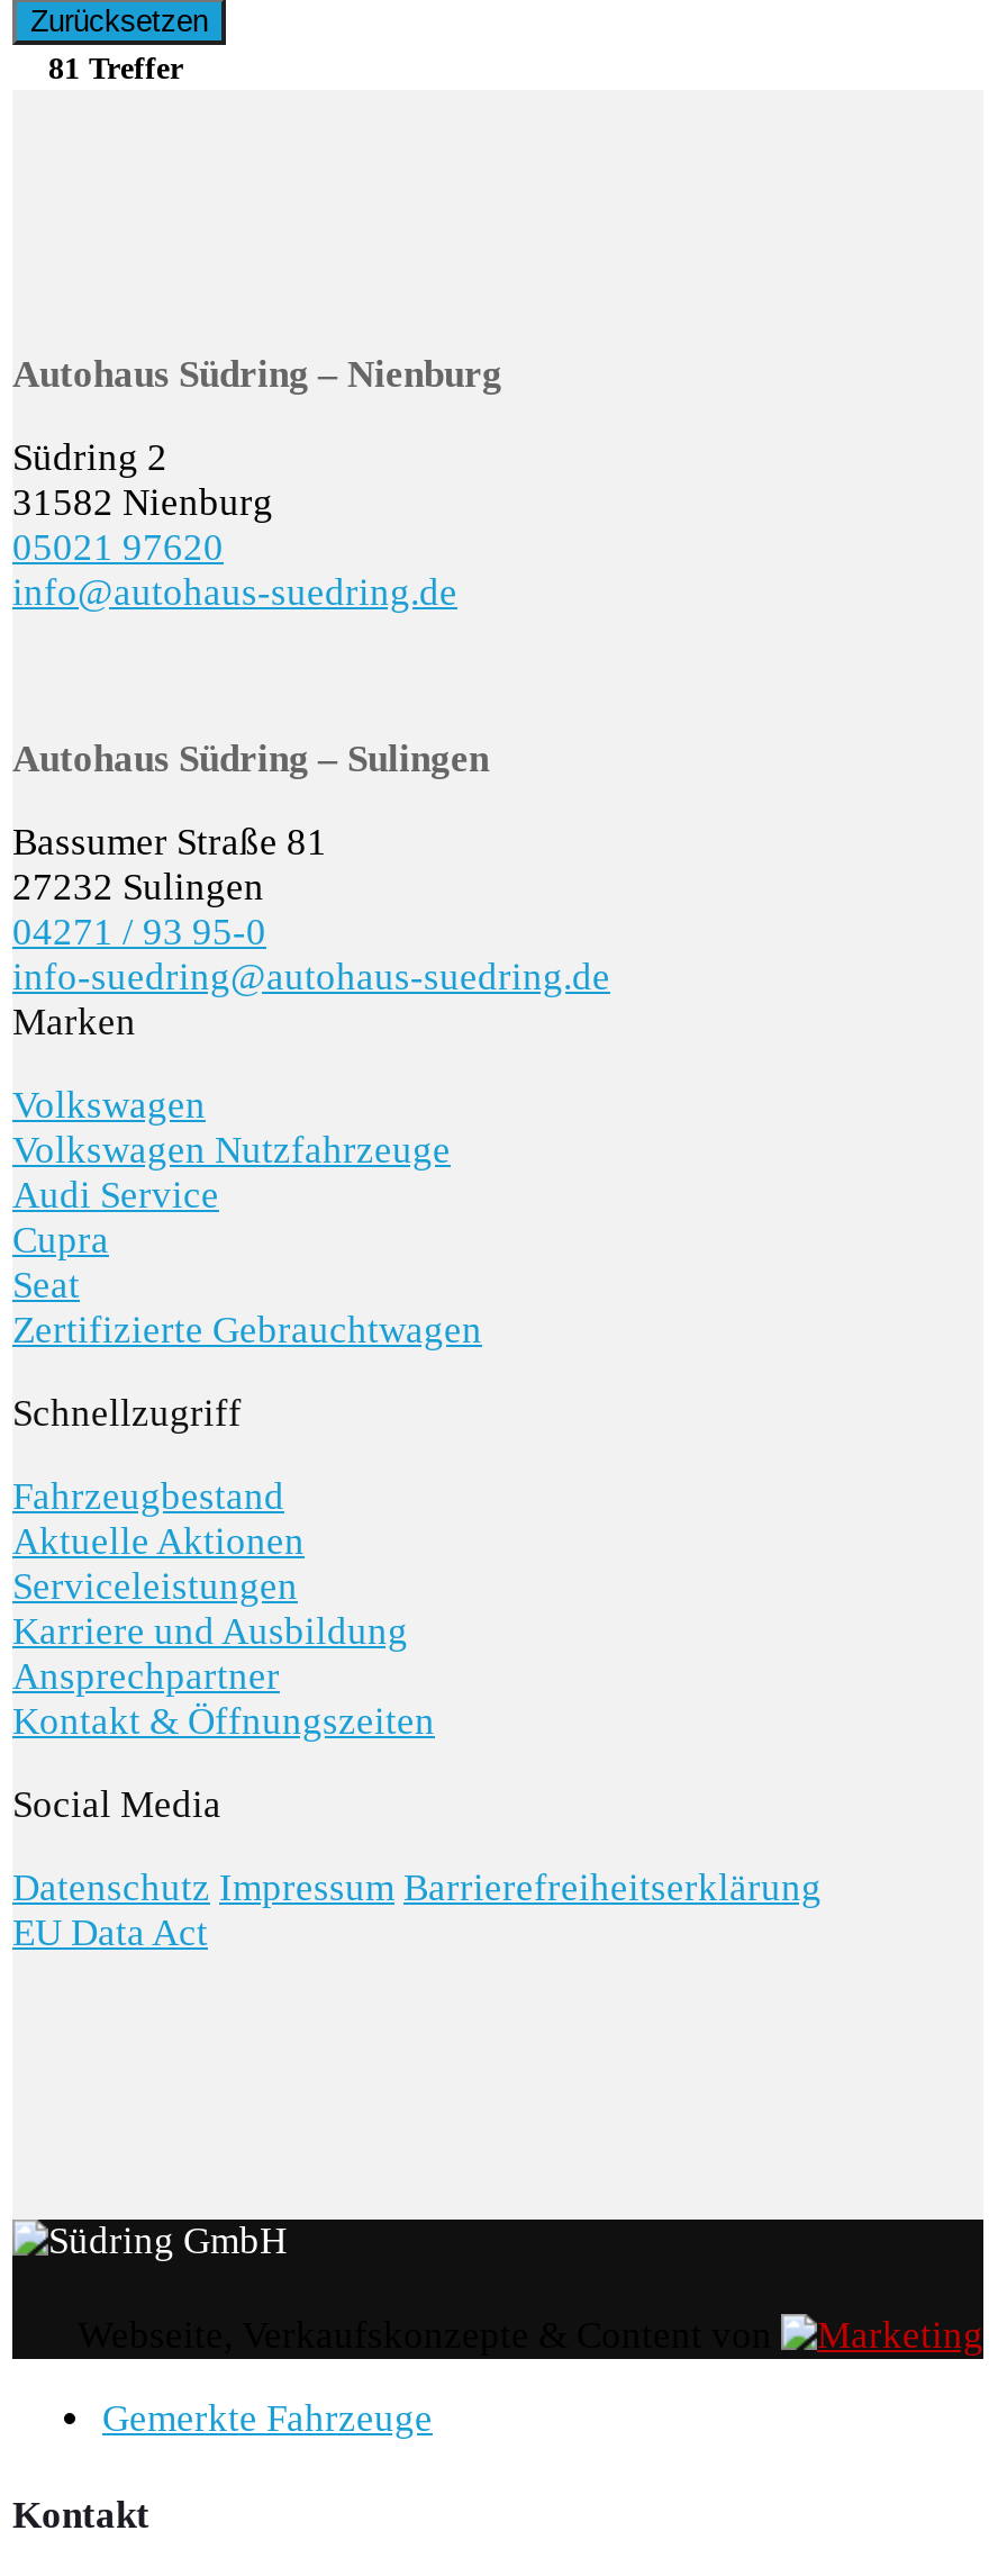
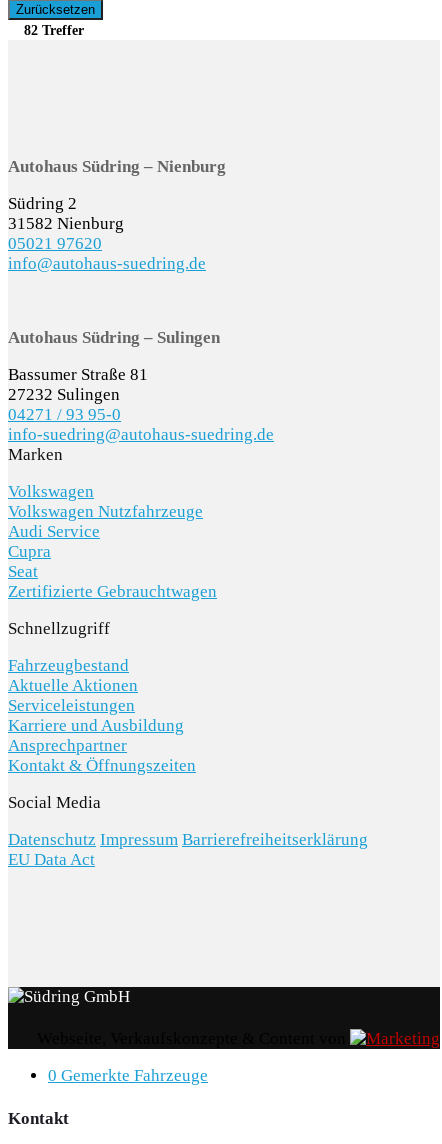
- 81 Treffer
+ 82 Treffer

- Gemerkte Fahrzeuge
+ 0 Gemerkte Fahrzeuge
